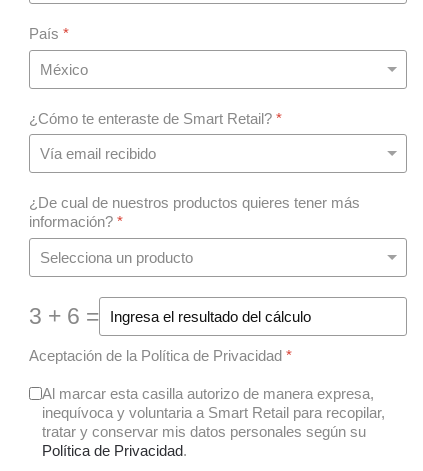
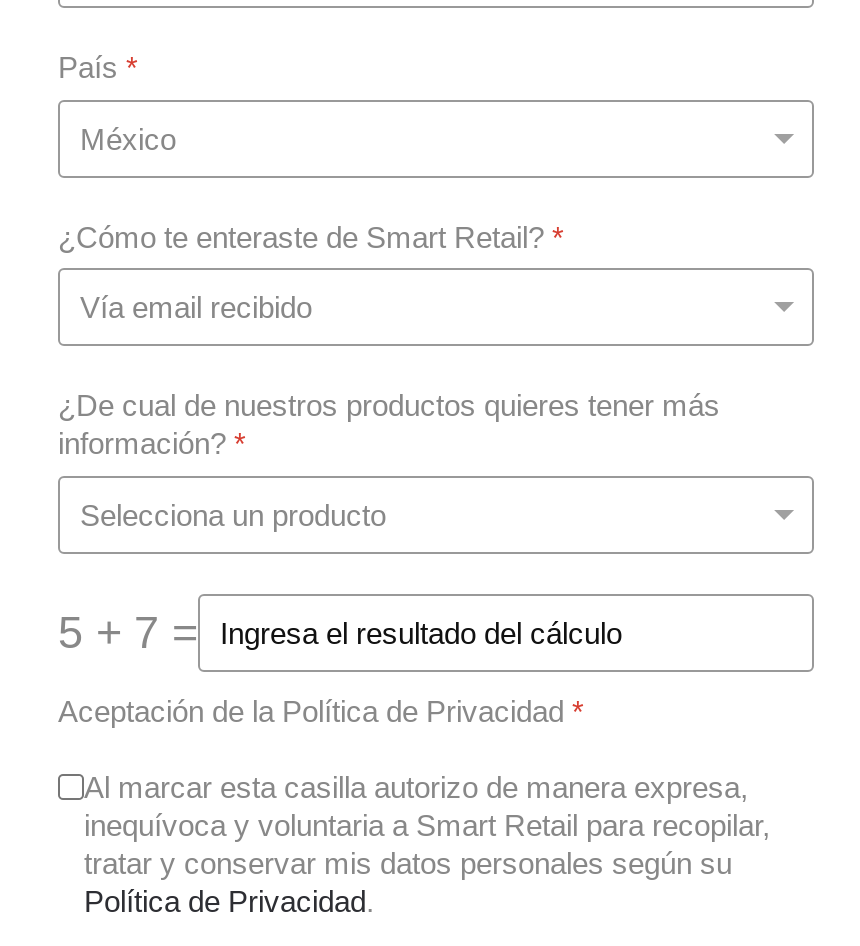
- 3 + 6 =
+ 5 + 7 =
